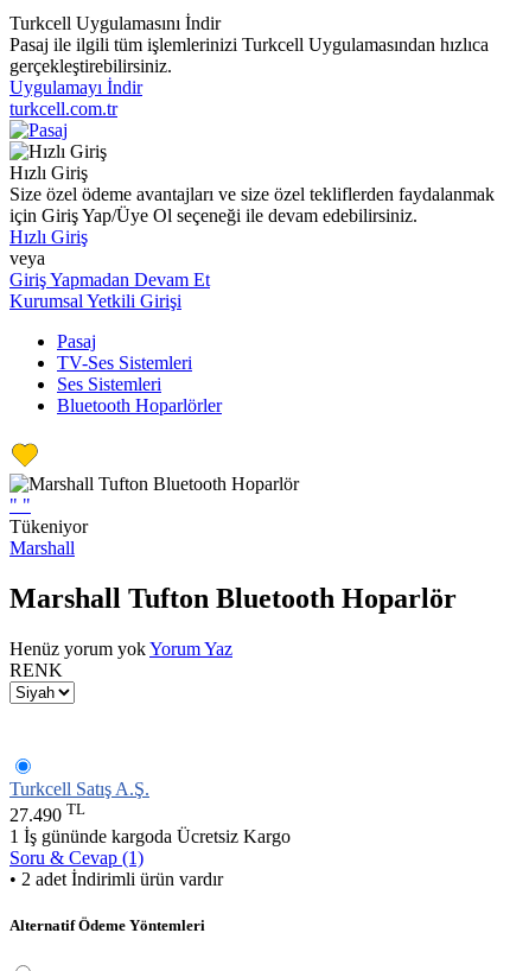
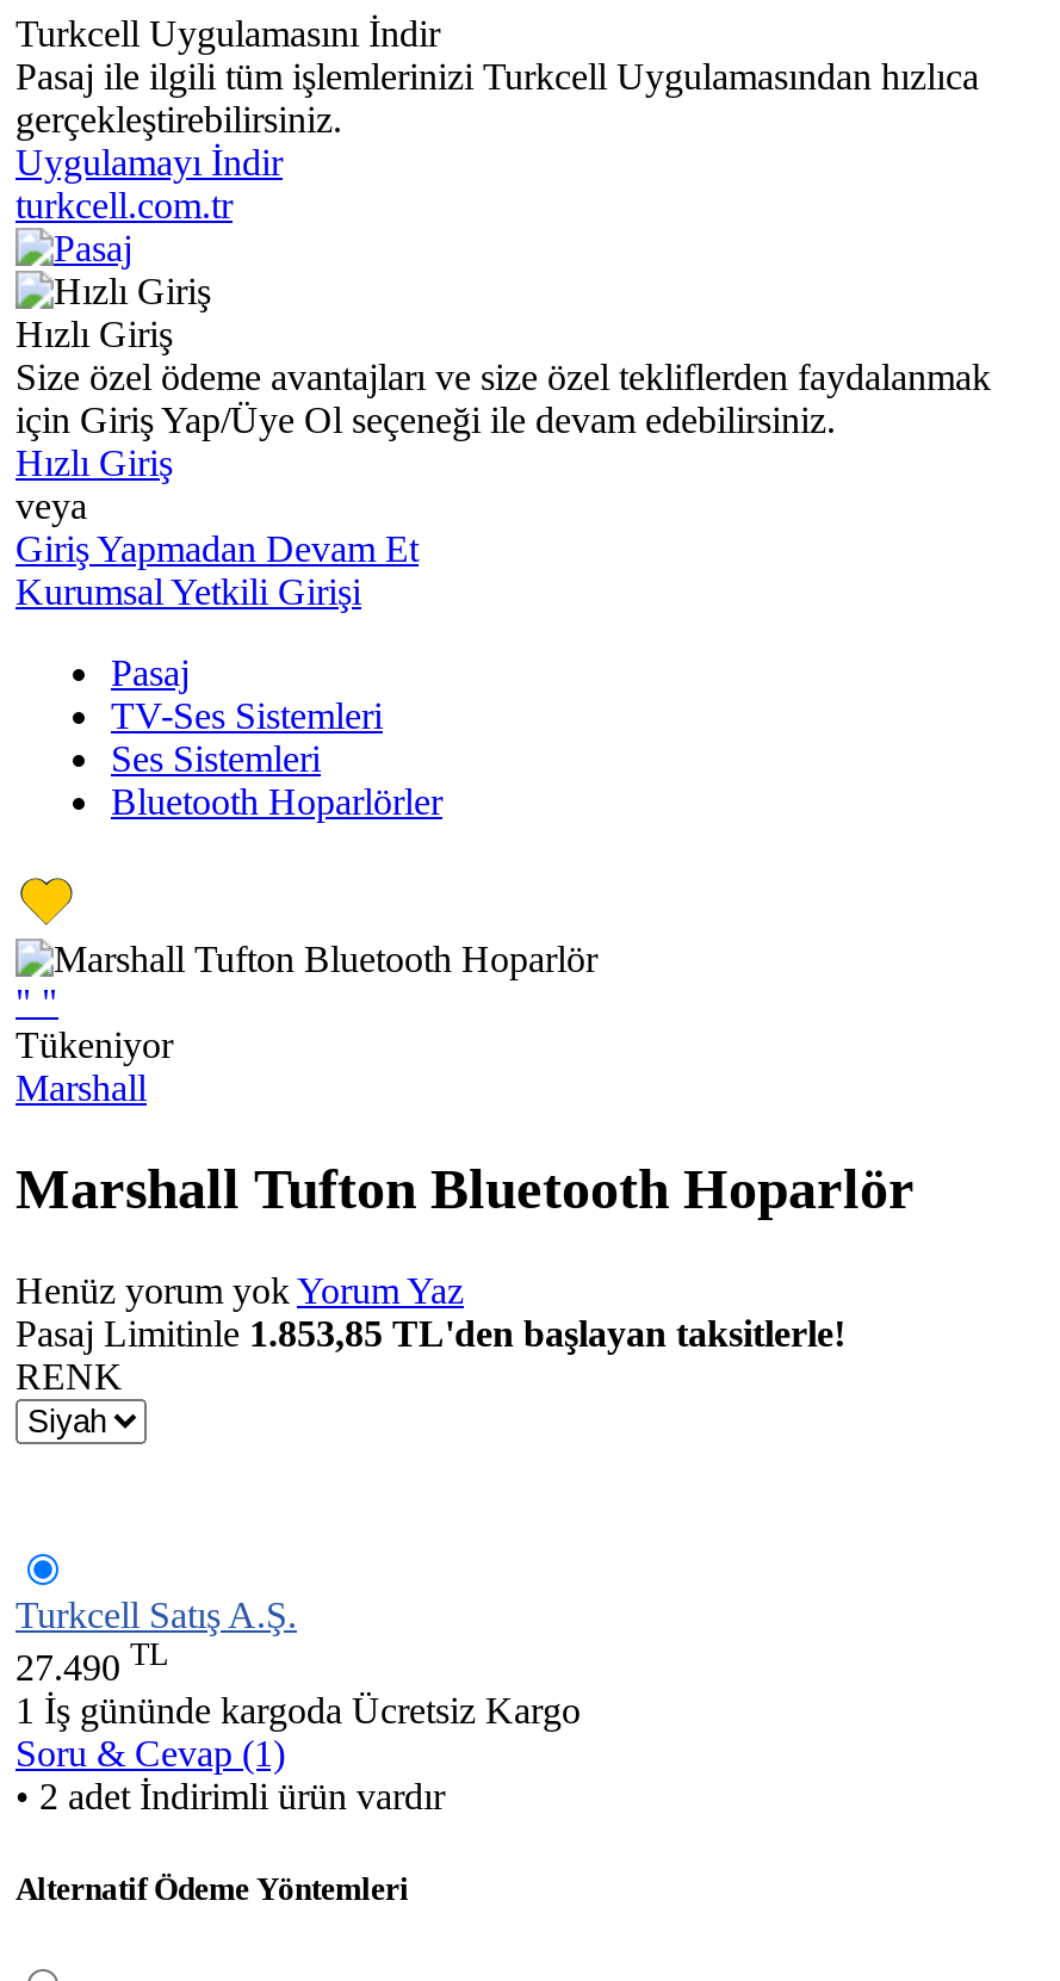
+ Pasaj Limitinle 1.853,85 TL'den başlayan taksitlerle!
